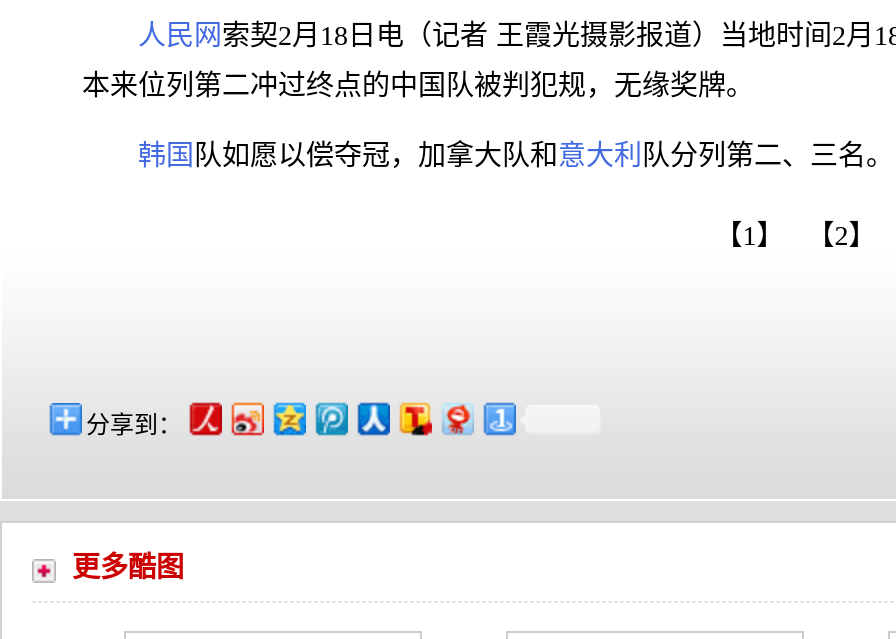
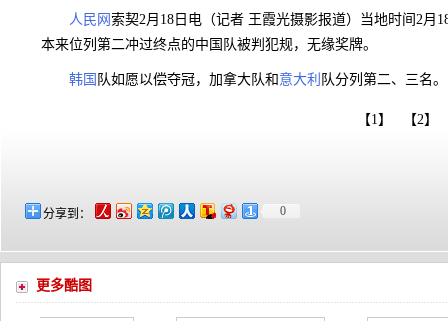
+ 0
